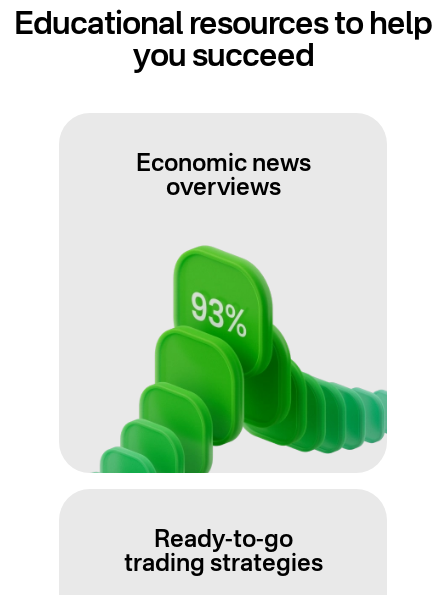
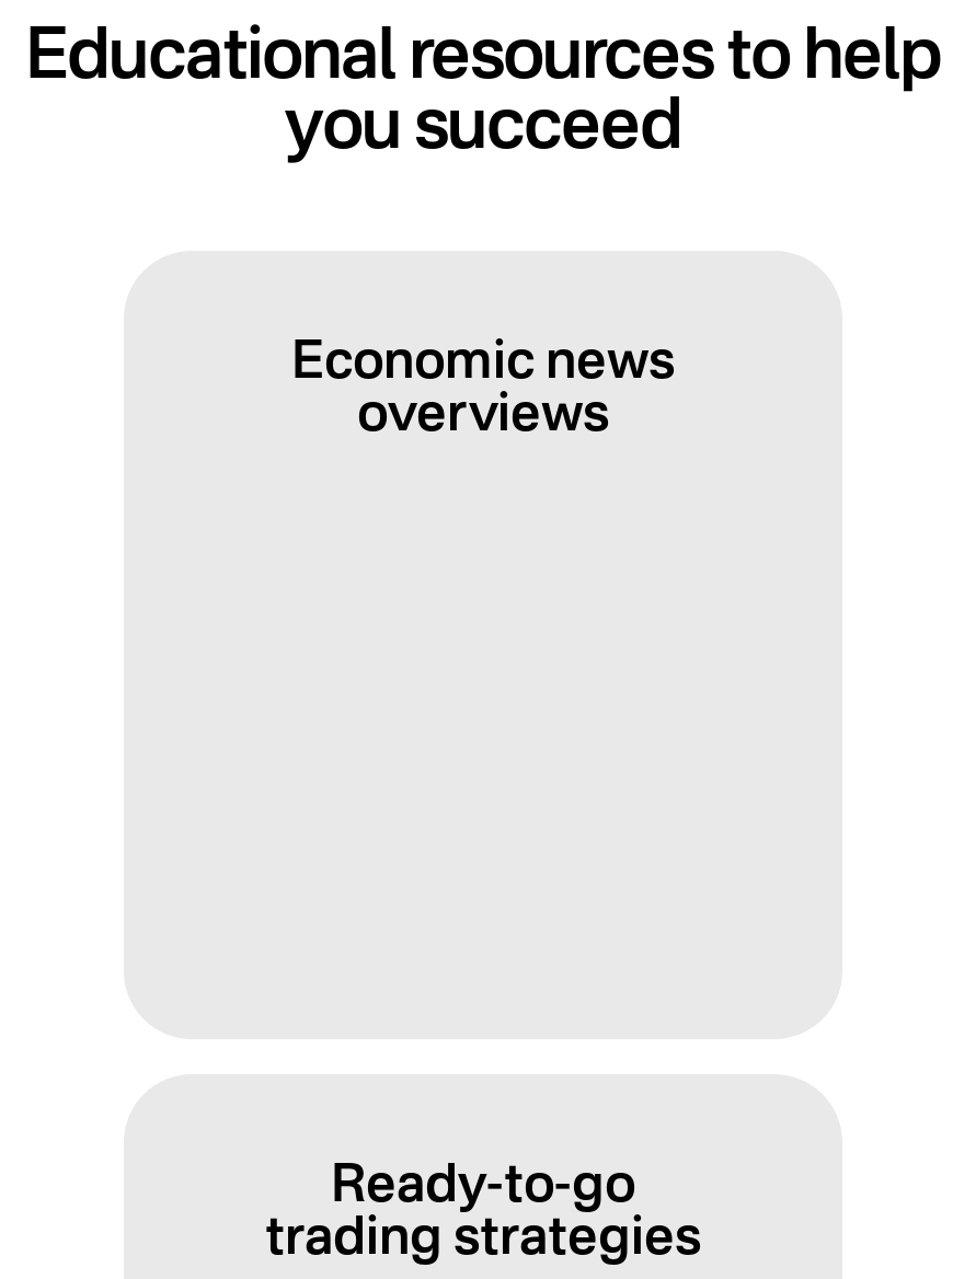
- [image]
